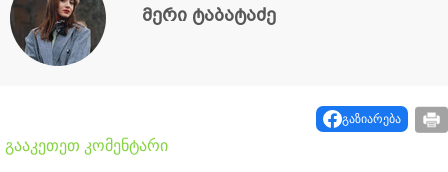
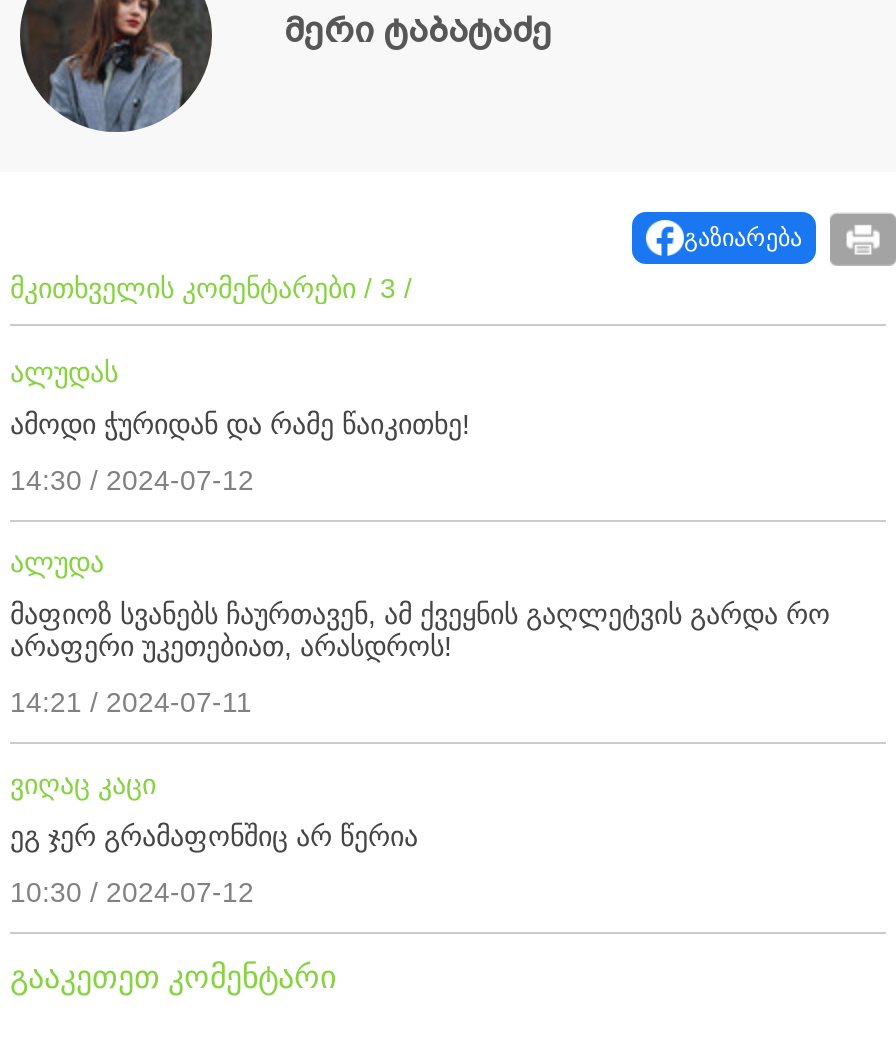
+ მკითხველის კომენტარები / 3 /
+ ალუდას
+ ამოდი ჭურიდან და რამე წაიკითხე!
+ 14:30 / 2024-07-12
+ ალუდა
+ მაფიოზ სვანებს ჩაურთავენ, ამ ქვეყნის გაღლეტვის გარდა რო
+ არაფერი უკეთებიათ, არასდროს!
+ 14:21 / 2024-07-11
+ ვიღაც კაცი
+ ეგ ჯერ გრამაფონშიც არ წერია
+ 10:30 / 2024-07-12
